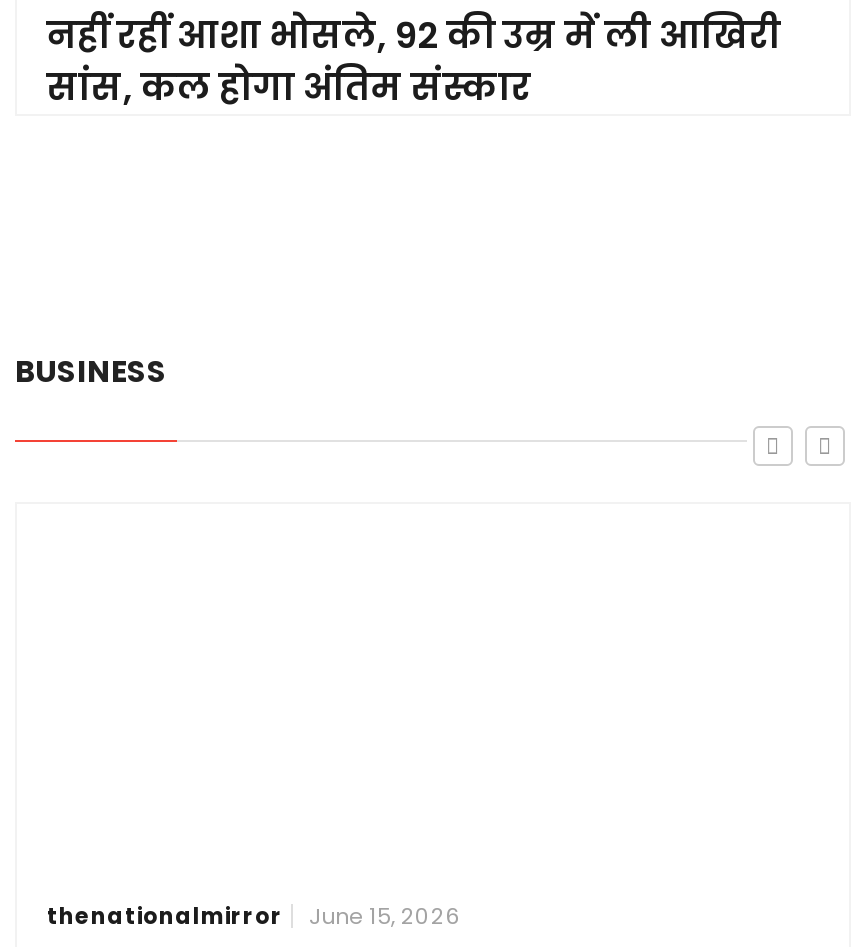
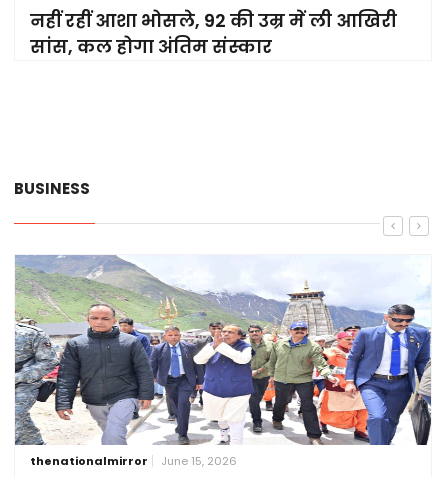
+ [image]
